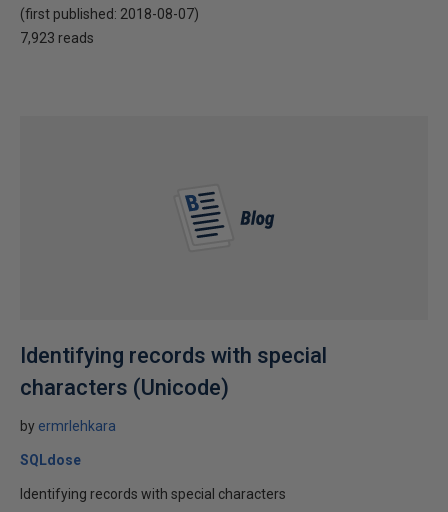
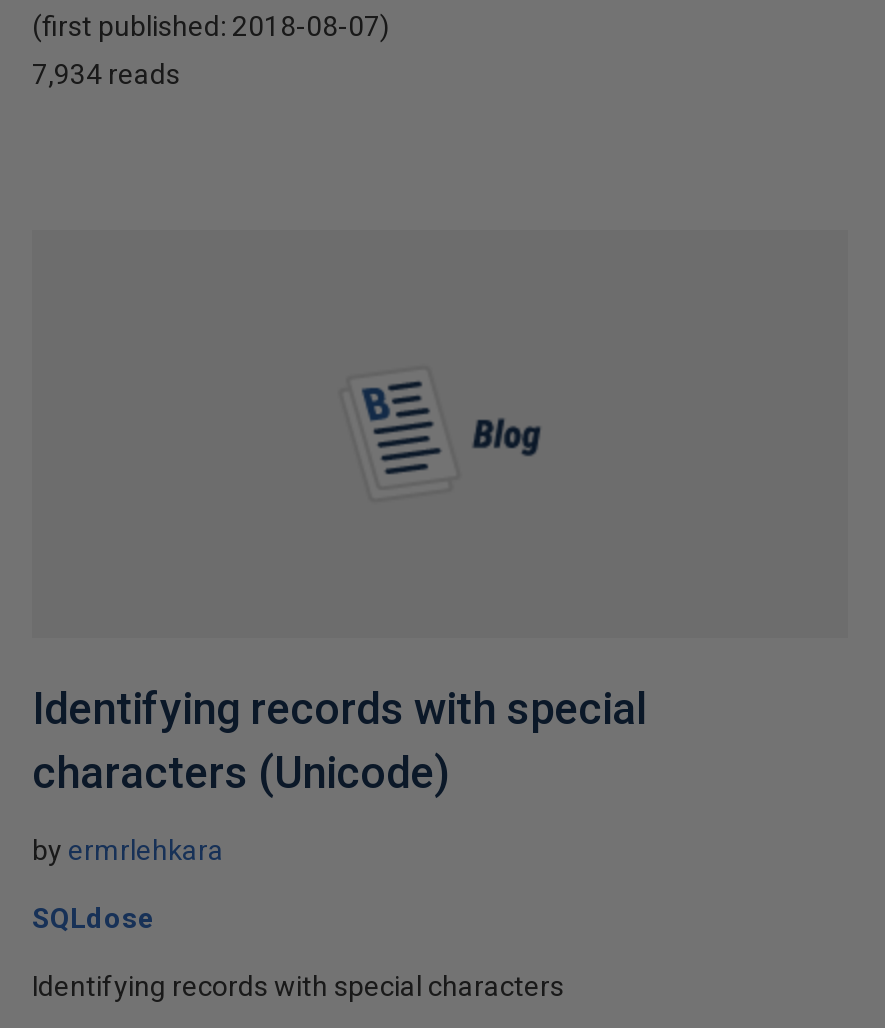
- 7,923 reads
+ 7,934 reads
